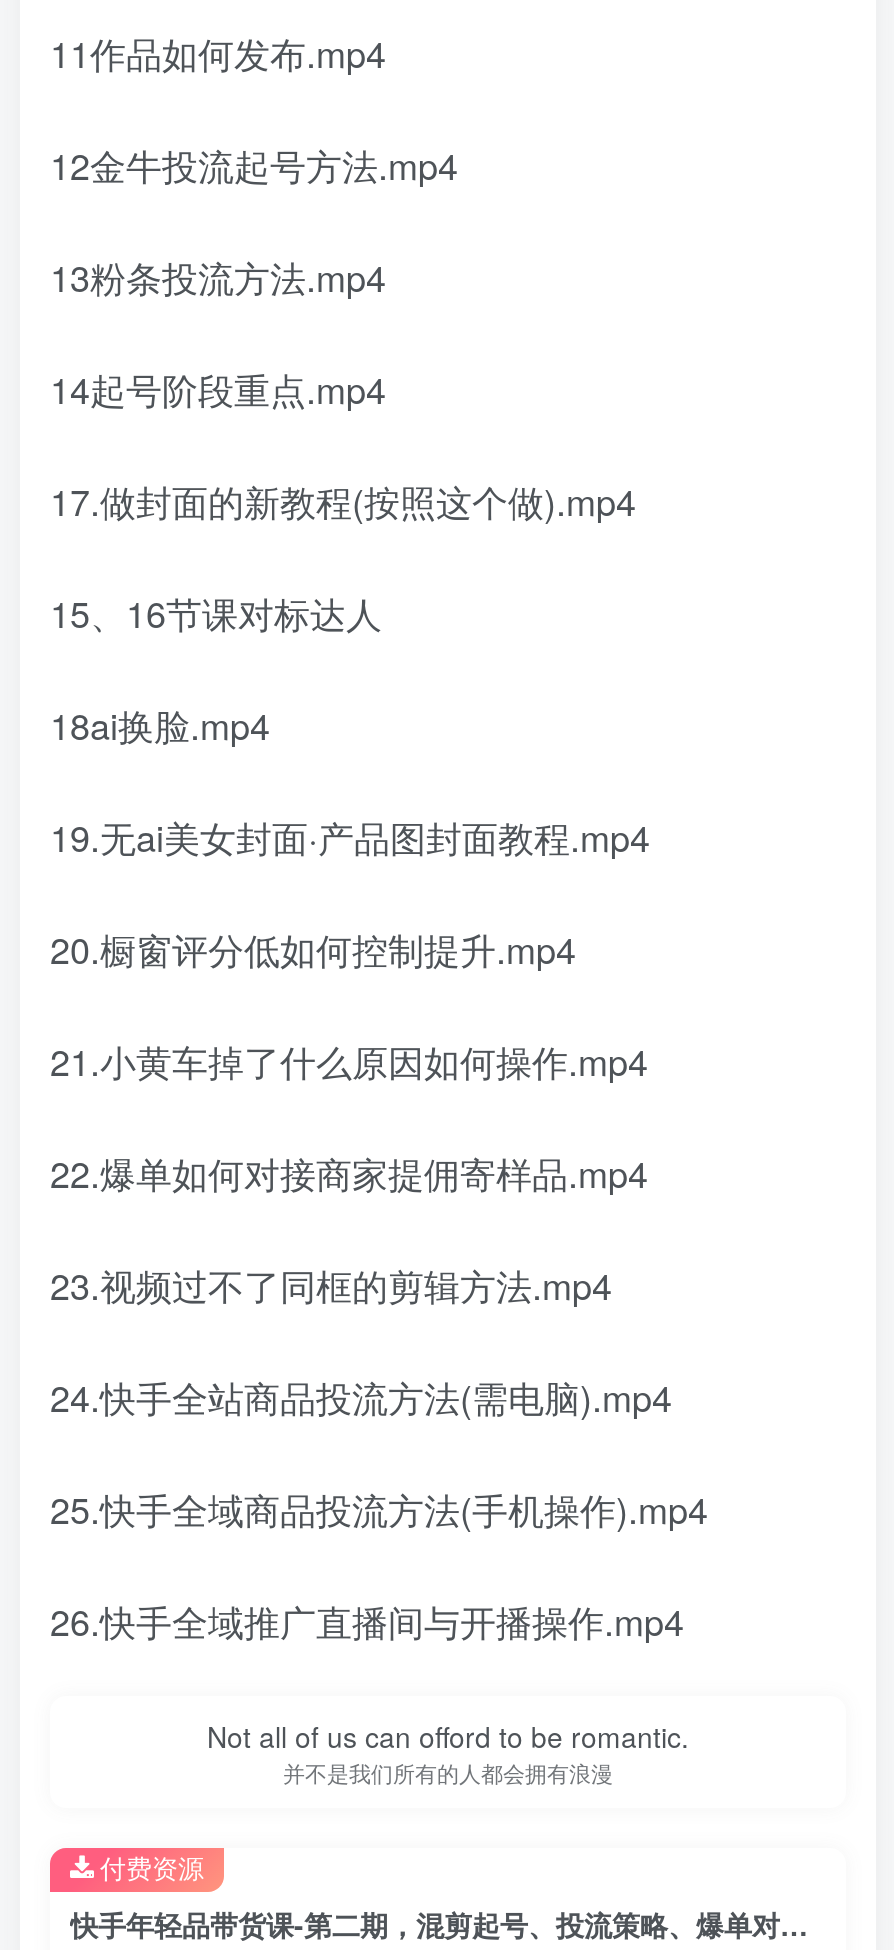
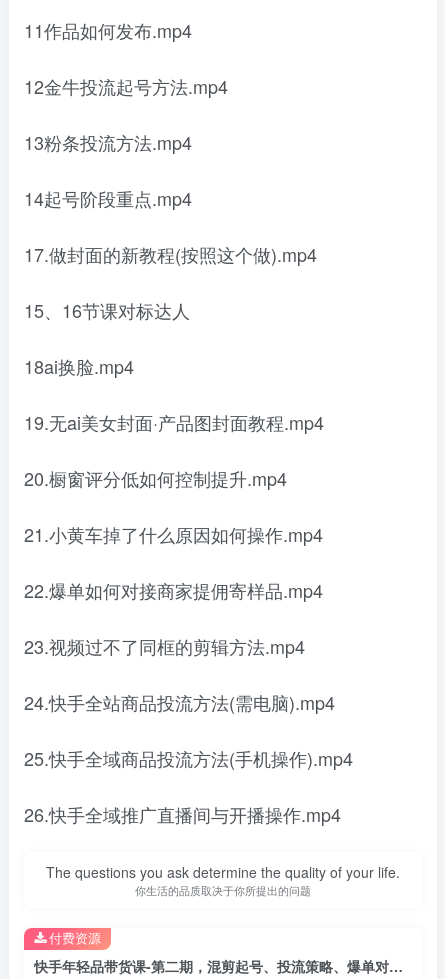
- Not all of us can offord to be romantic.
- 并不是我们所有的人都会拥有浪漫
+ The questions you ask determine the quality of your life.
+ 你生活的品质取决于你所提出的问题
